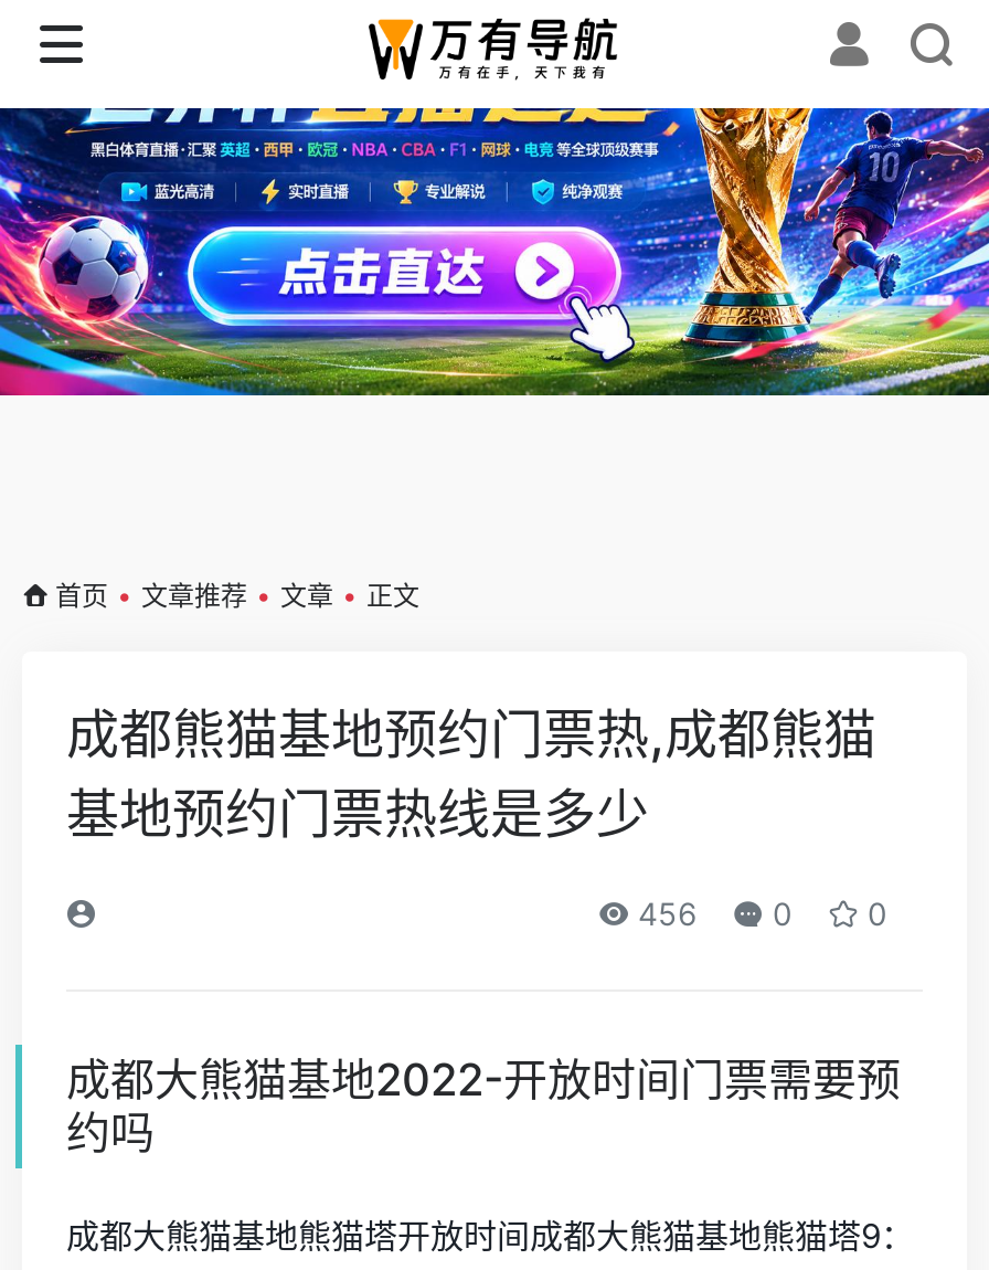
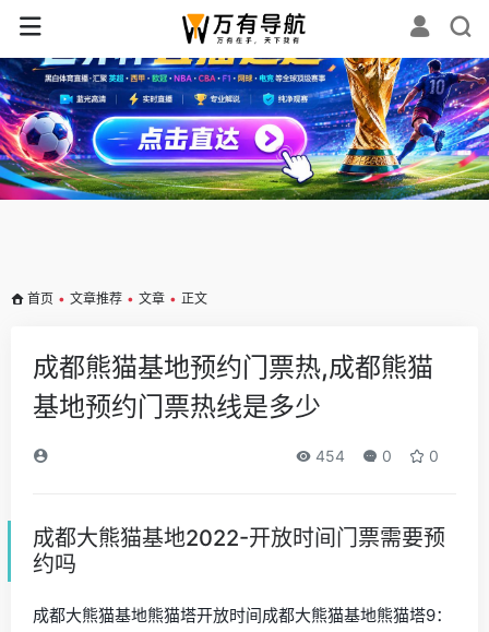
- 456 0 0
+ 454 0 0
